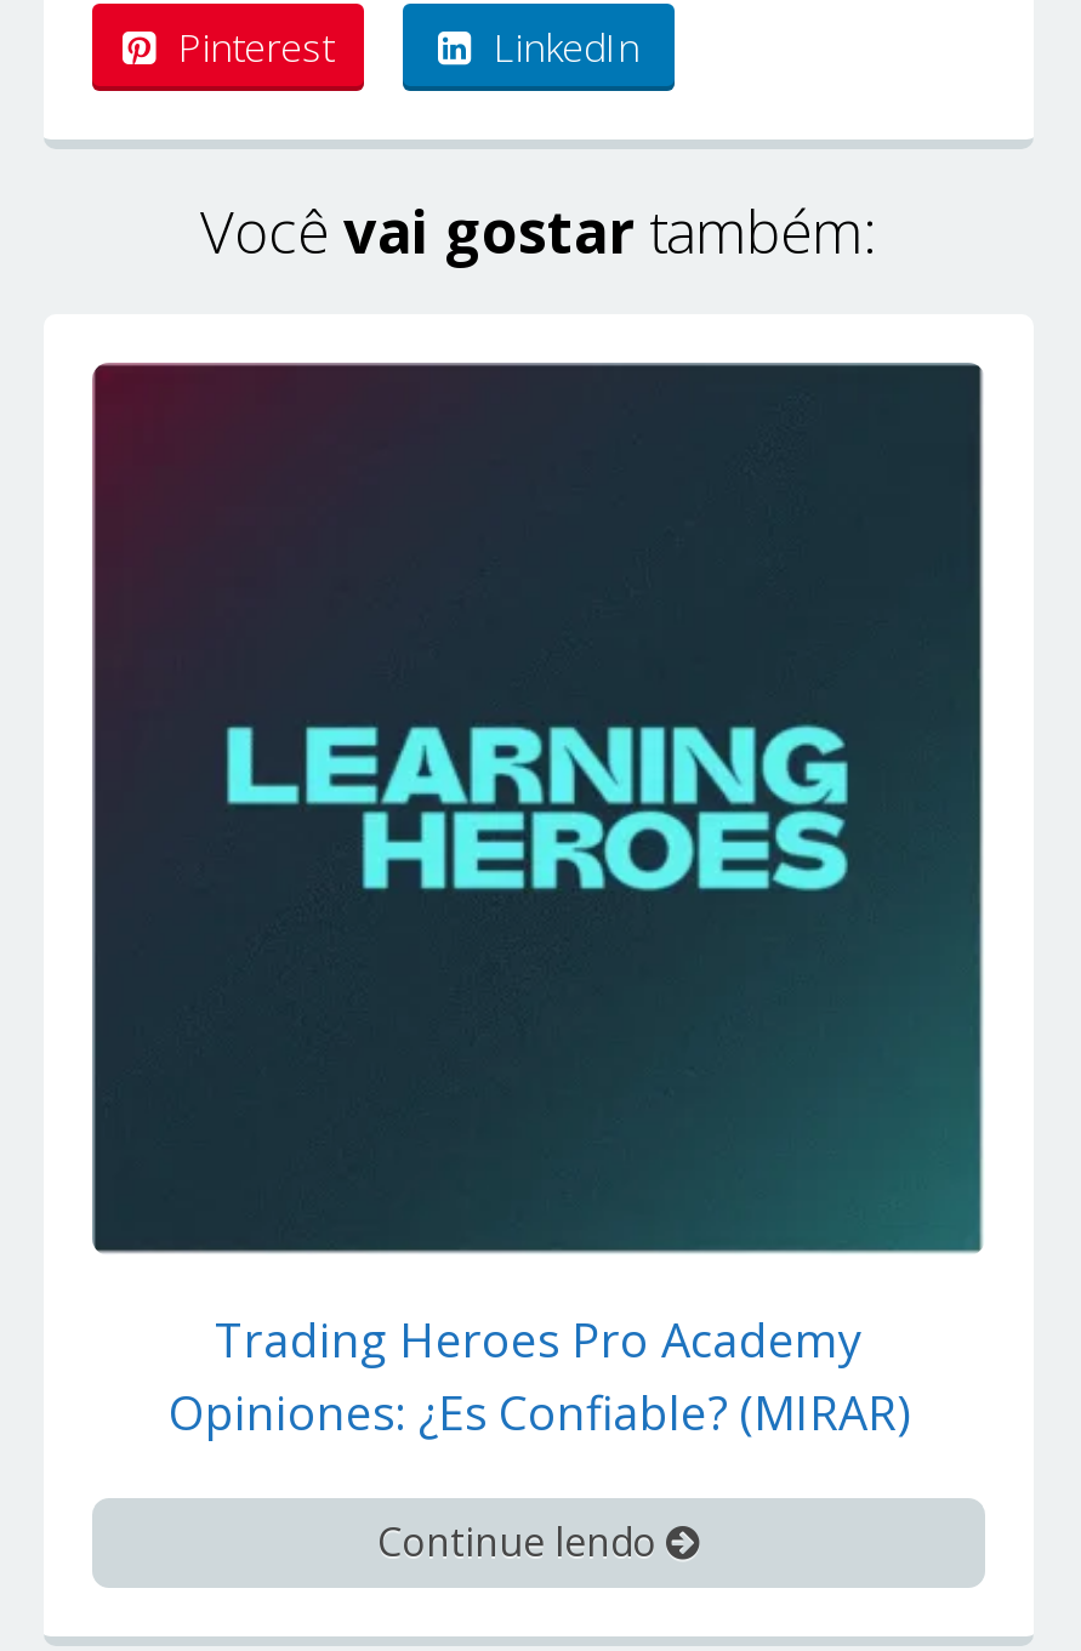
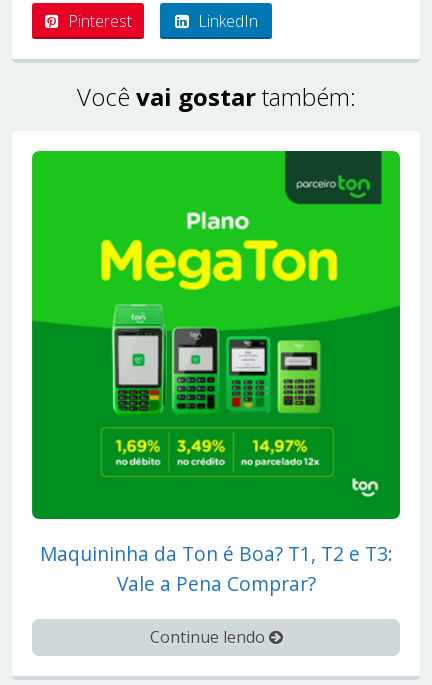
- [image]
- Trading Heroes Pro Academy
- Opiniones: ¿Es Confiable? (MIRAR)
+ [image]
+ Maquininha da Ton é Boa? T1, T2 e T3:
+ Vale a Pena Comprar?
